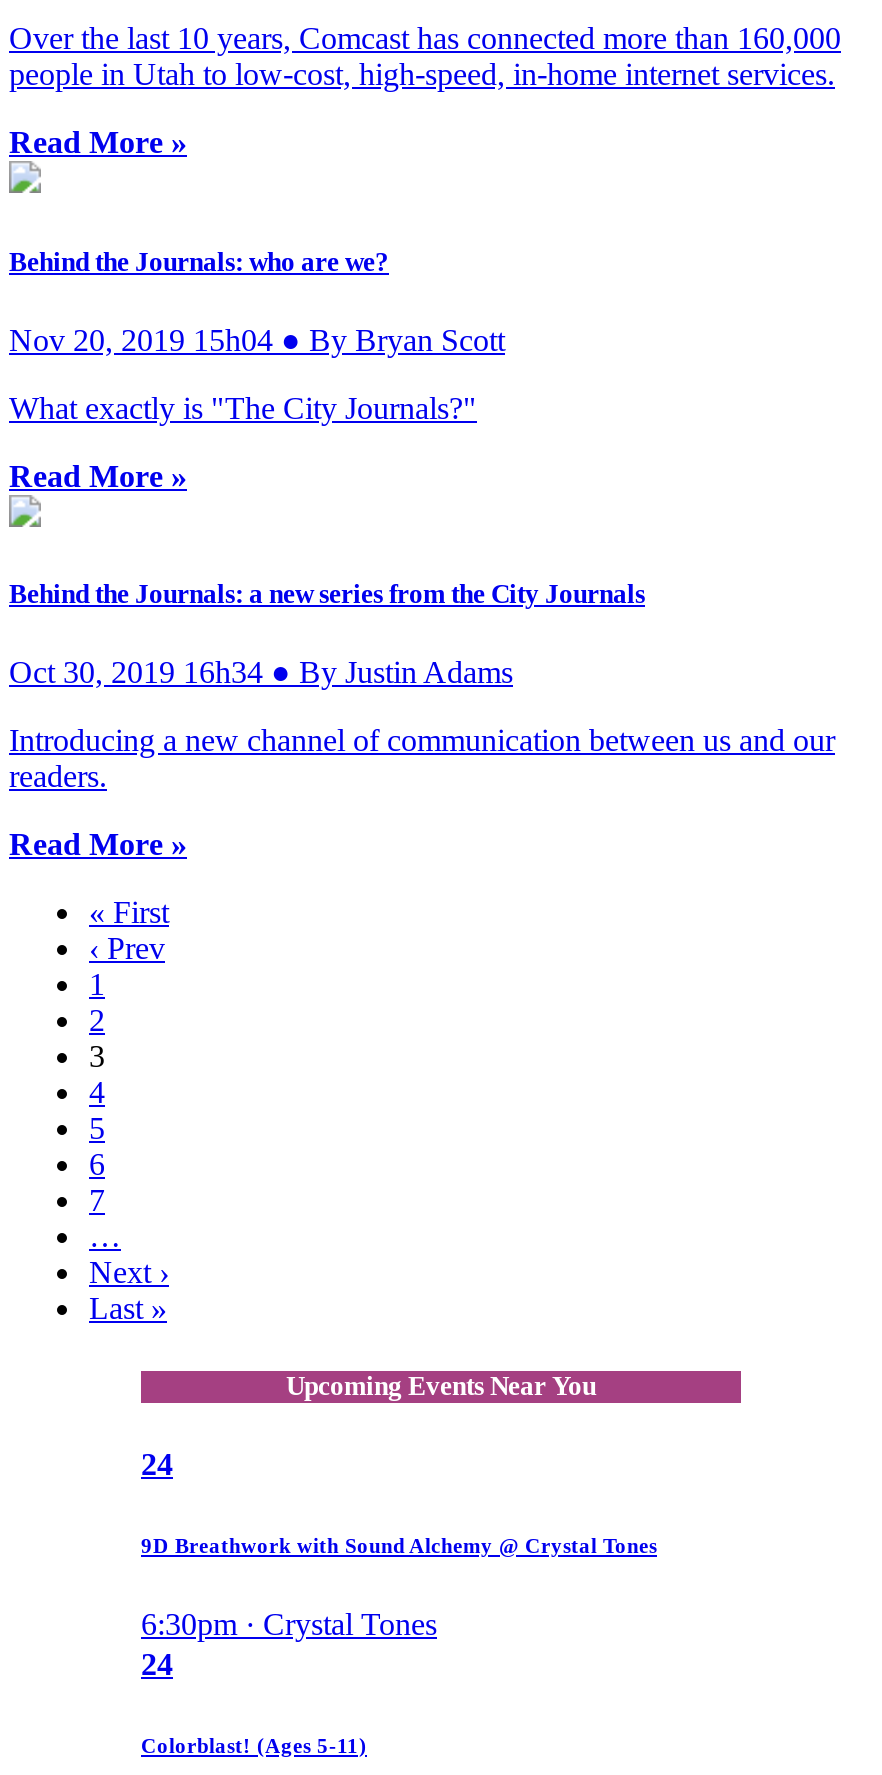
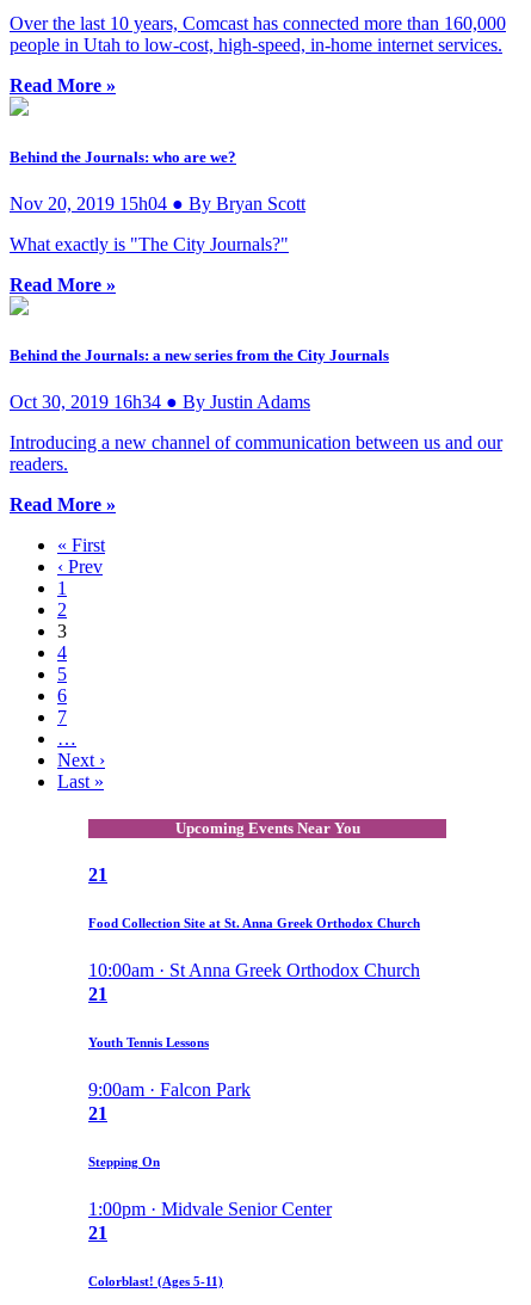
- 24
- 9D Breathwork with Sound Alchemy @ Crystal Tones
- 6:30pm · Crystal Tones
- 24
+ 21
+ Food Collection Site at St. Anna Greek Orthodox Church
+ 10:00am · St Anna Greek Orthodox Church
+ 21
+ Youth Tennis Lessons
+ 9:00am · Falcon Park
+ 21
+ Stepping On
+ 1:00pm · Midvale Senior Center
+ 21
